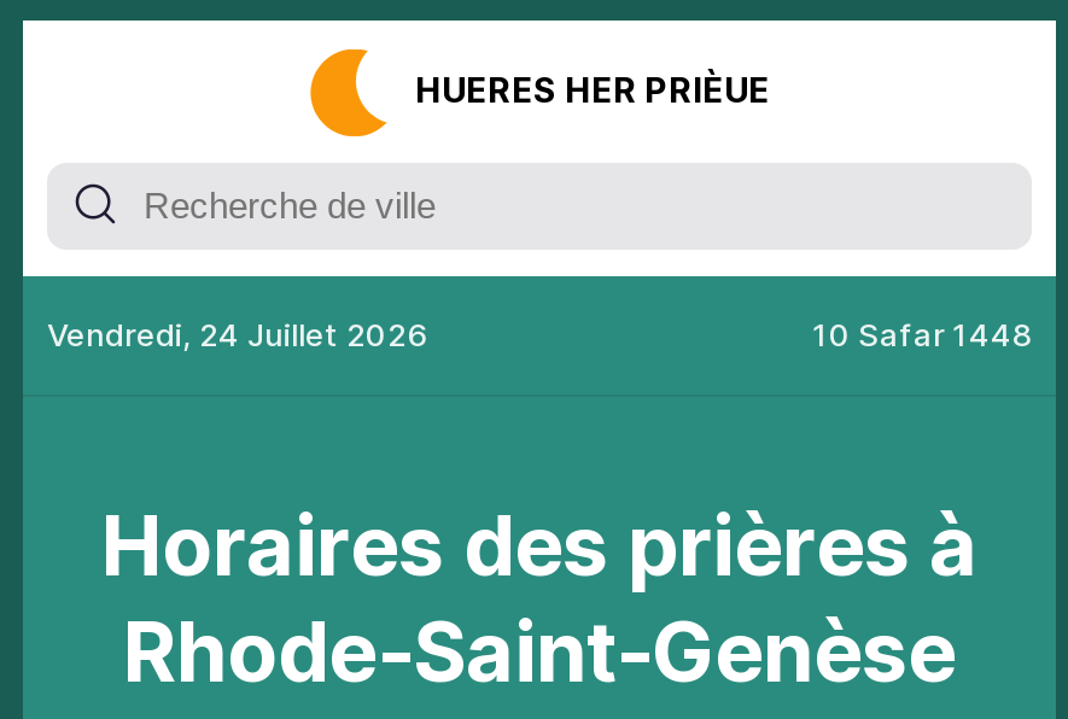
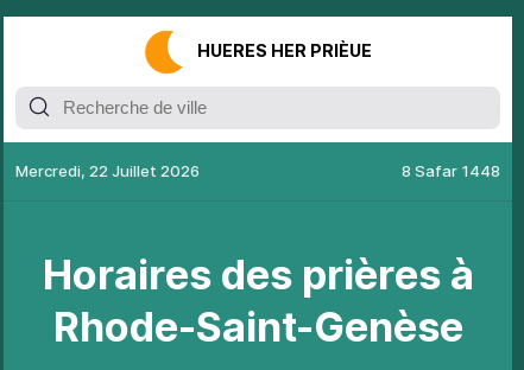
- Vendredi, 24 Juillet 2026
+ Mercredi, 22 Juillet 2026

- 10 Safar 1448
+ 8 Safar 1448
